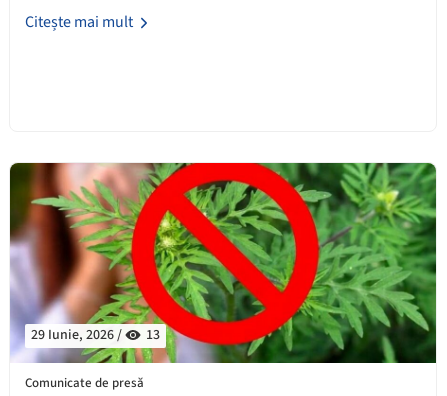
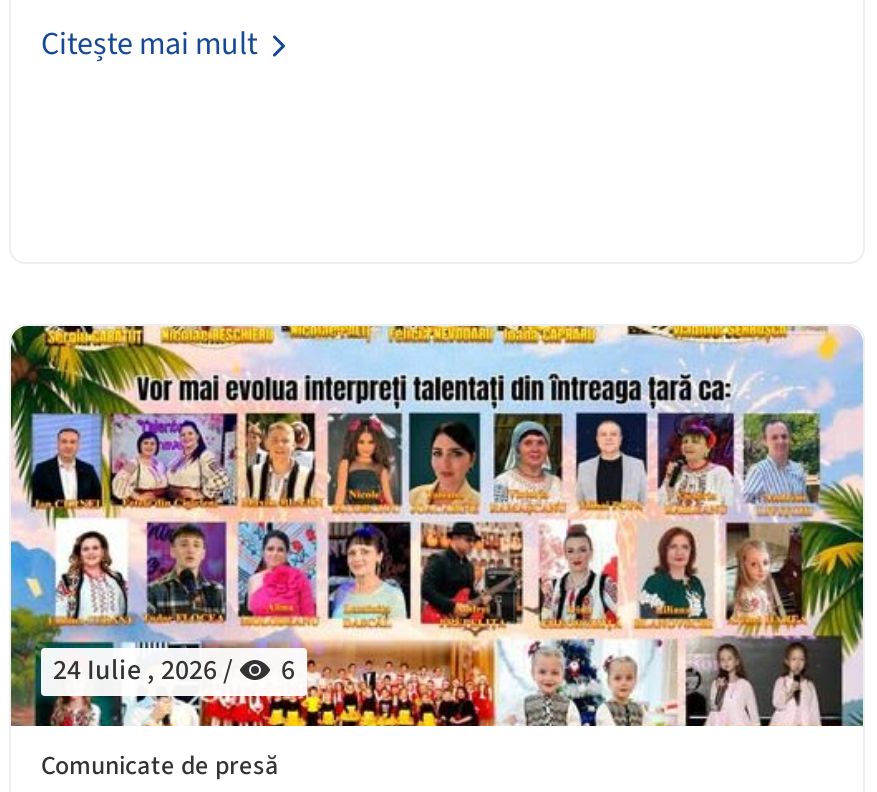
- [image]
- 29 Iunie, 2026 /
- 13
+ [image]
+ 24 Iulie , 2026 /
+ 6
